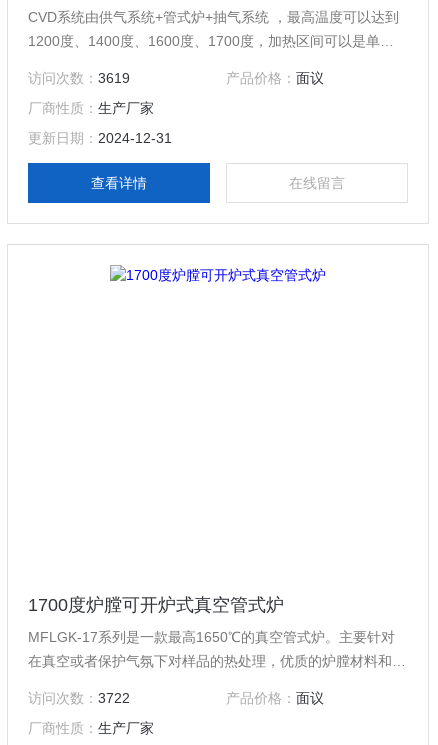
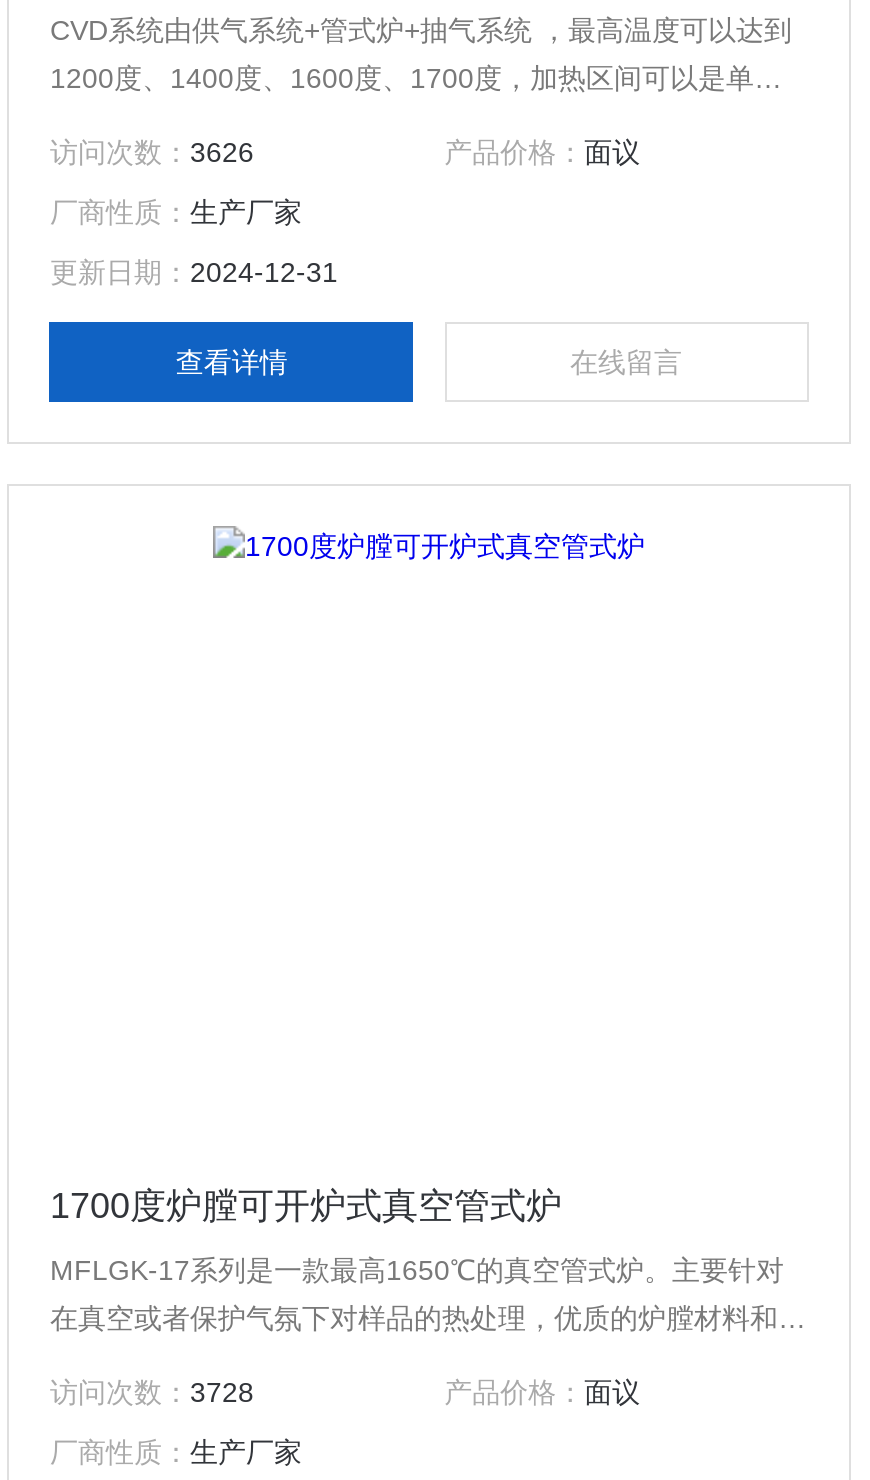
- 访问次数：3619
+ 访问次数：3626

- 访问次数：3722
+ 访问次数：3728
